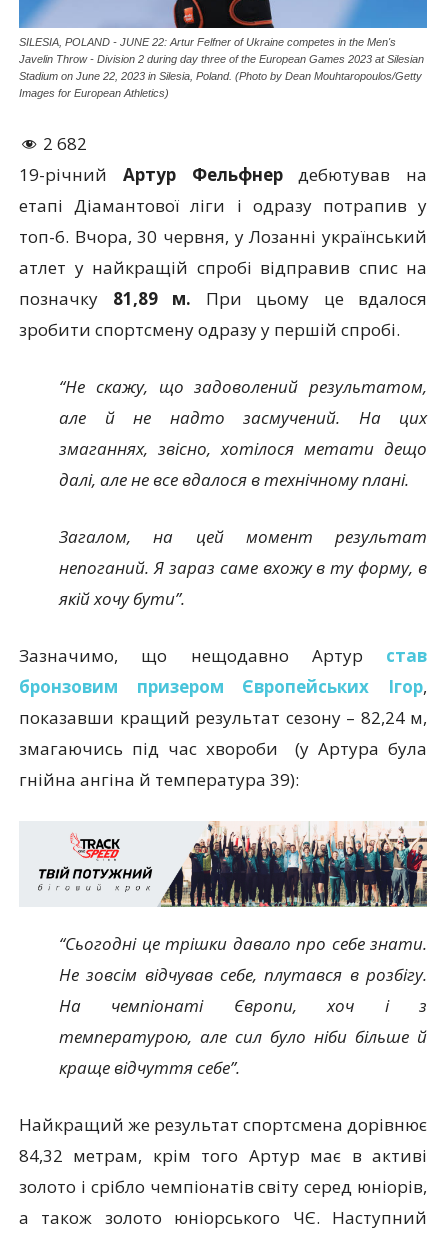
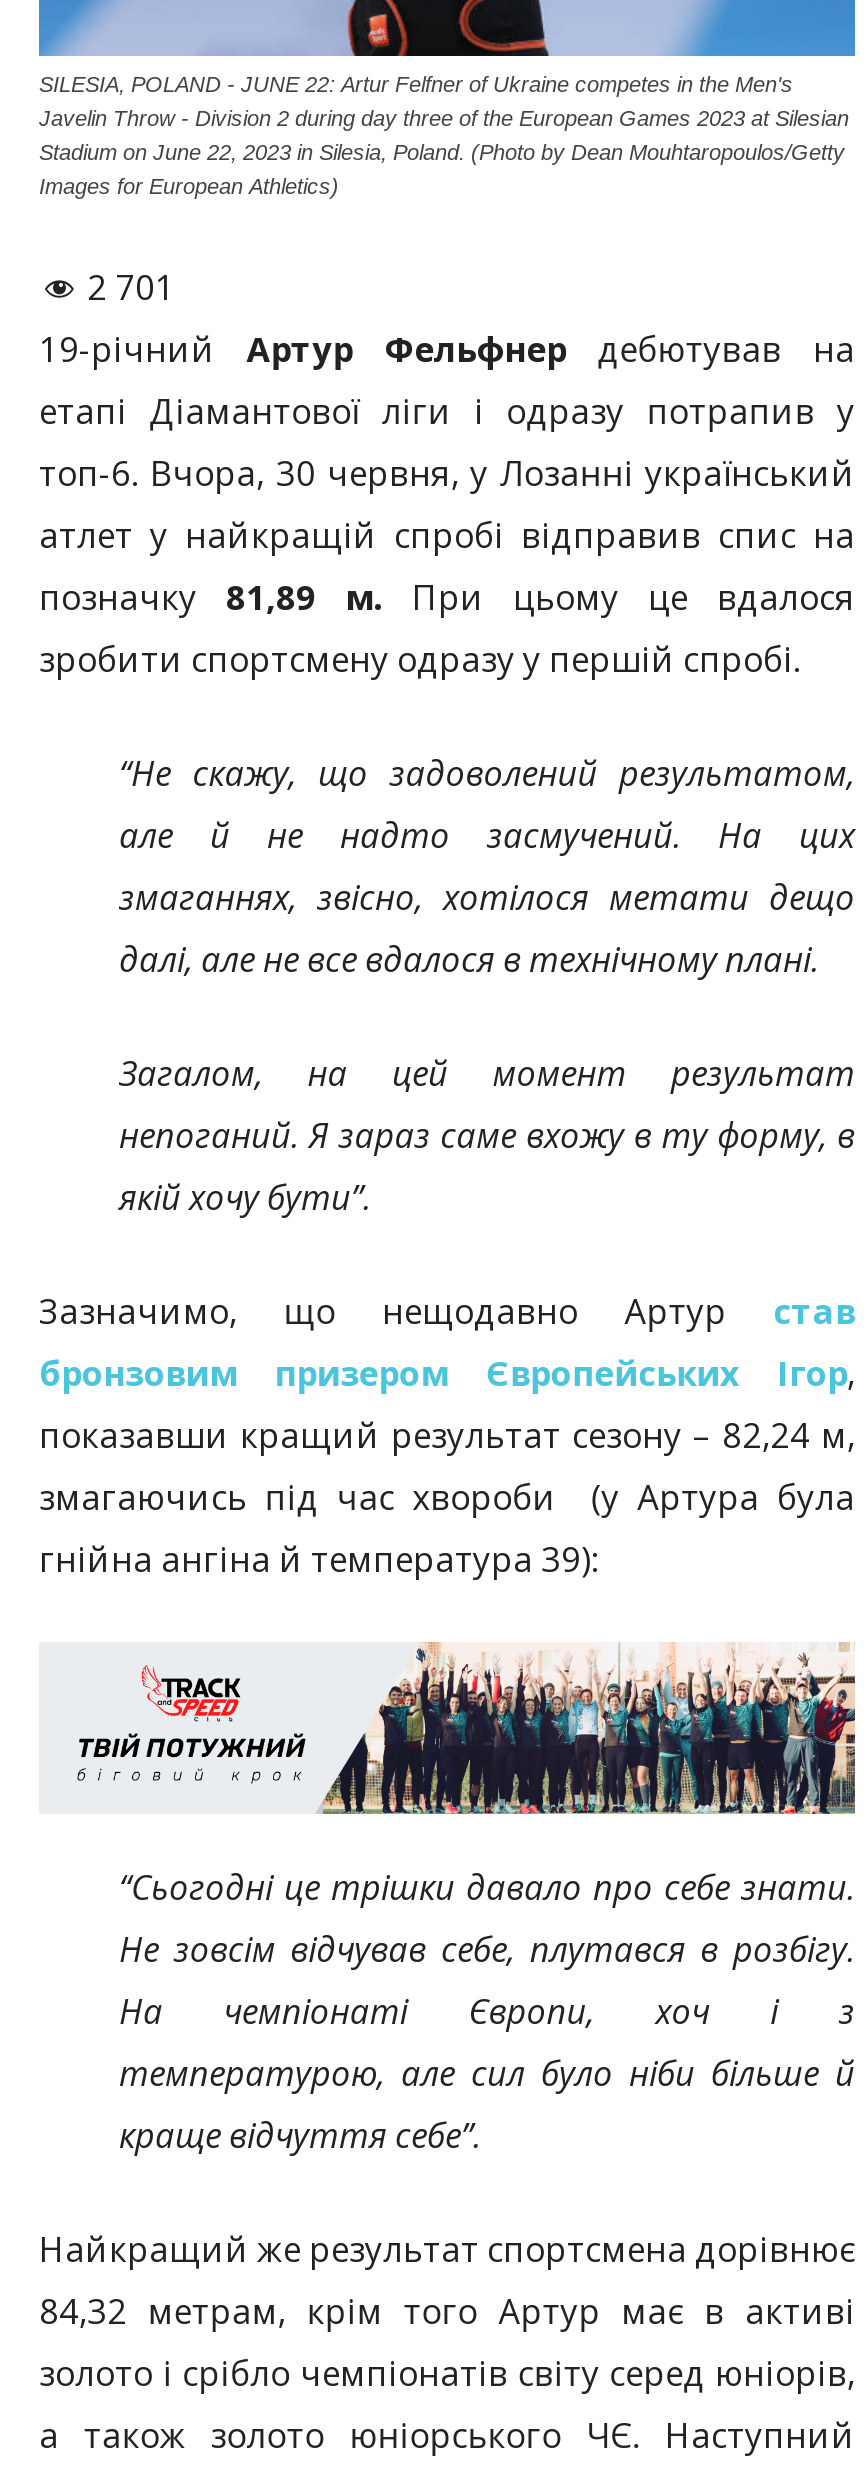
- 2 682
+ 2 701
